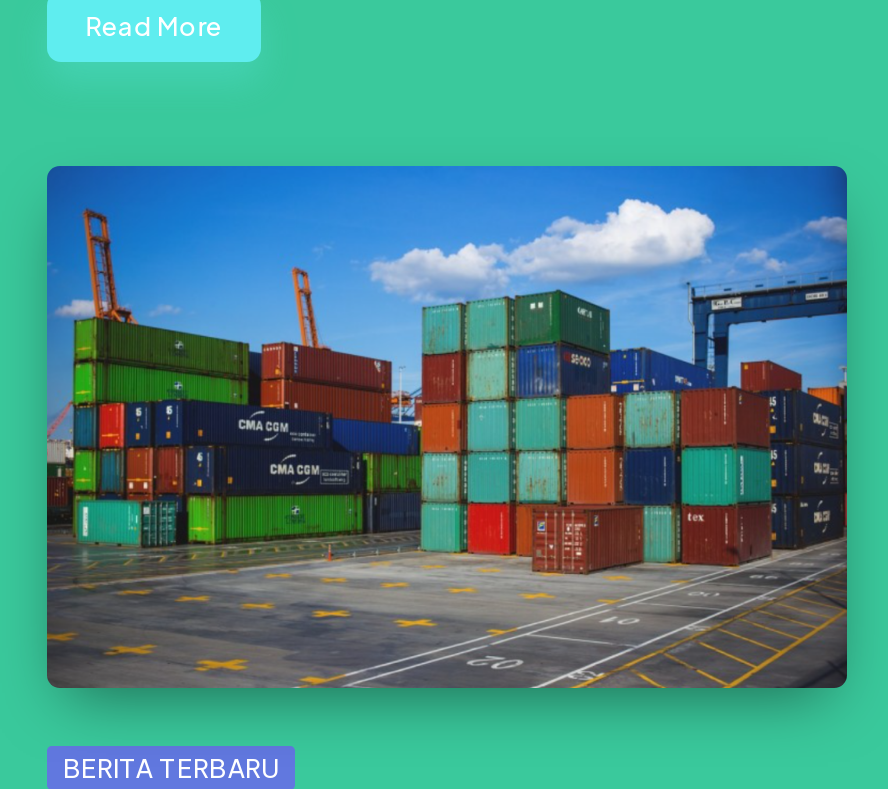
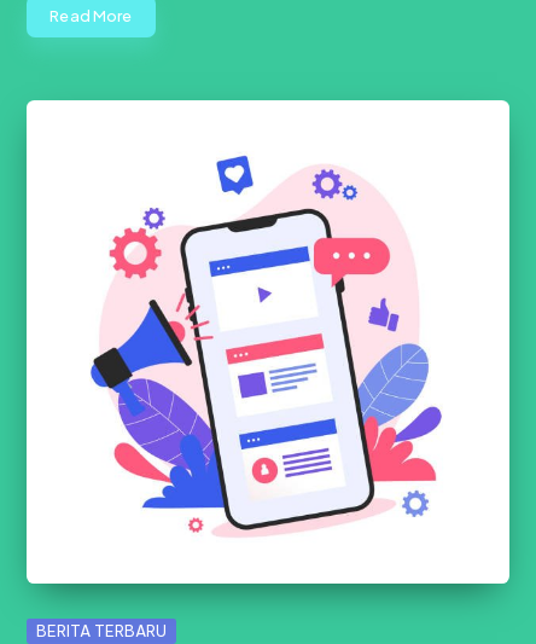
- [image]
+ [image]
